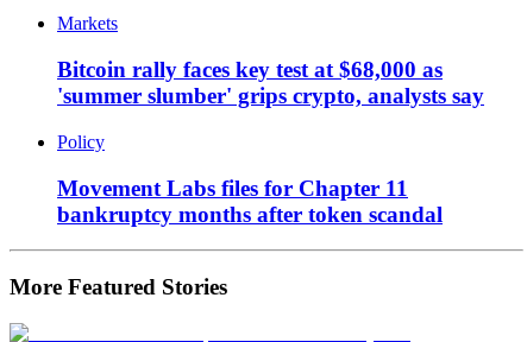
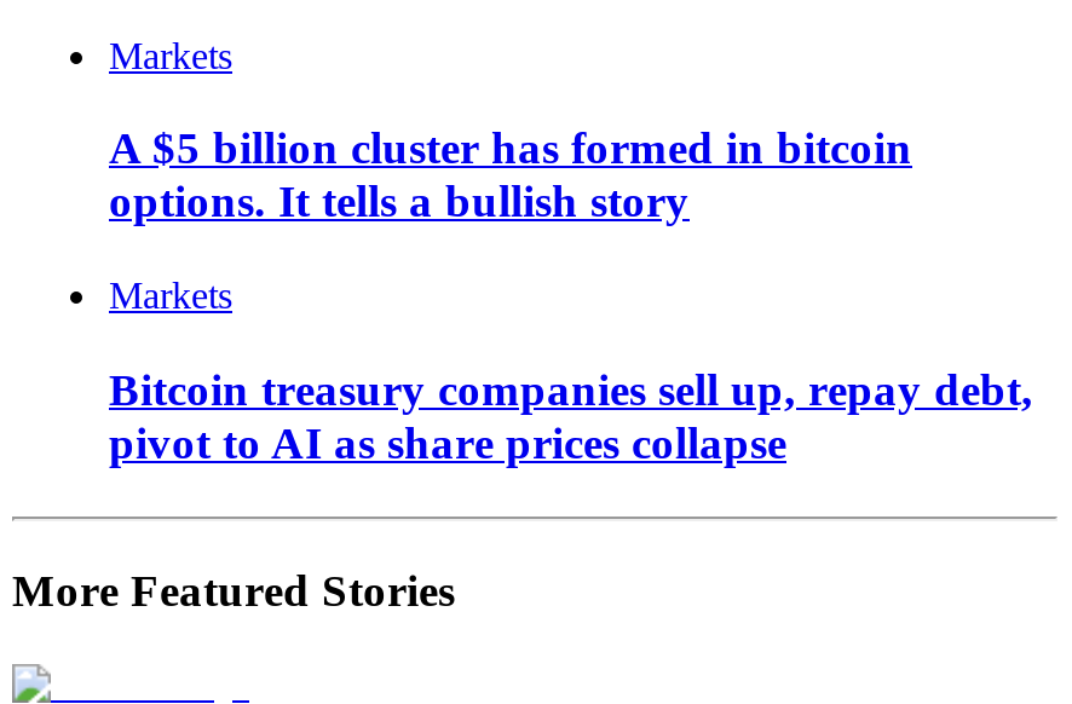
- Bitcoin rally faces key test at $68,000 as
- 'summer slumber' grips crypto, analysts say
+ A $5 billion cluster has formed in bitcoin
+ options. It tells a bullish story

- Policy
+ Markets

- Movement Labs files for Chapter 11
- bankruptcy months after token scandal
+ Bitcoin treasury companies sell up, repay debt,
+ pivot to AI as share prices collapse
